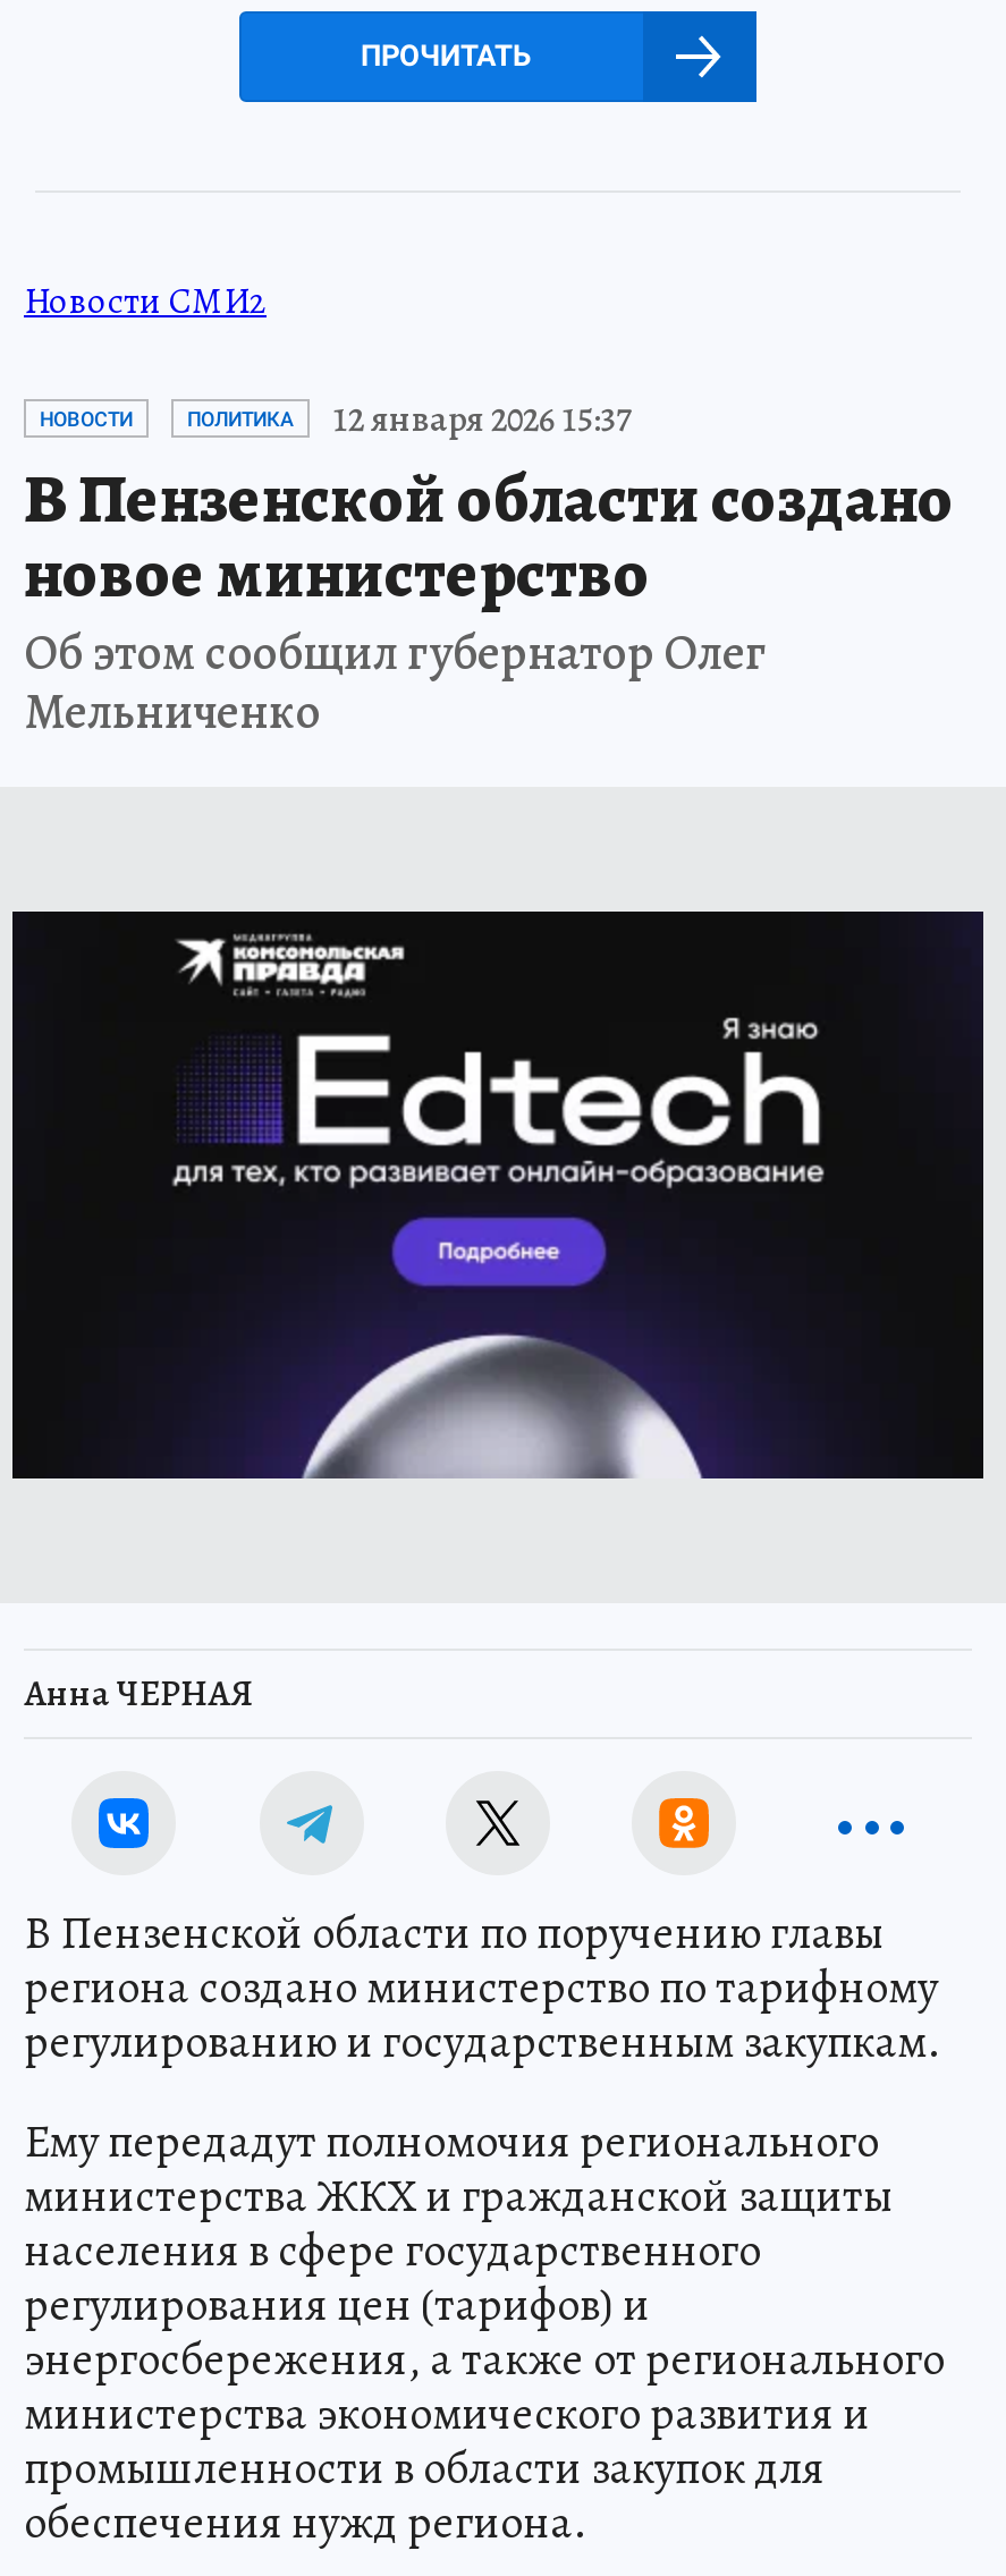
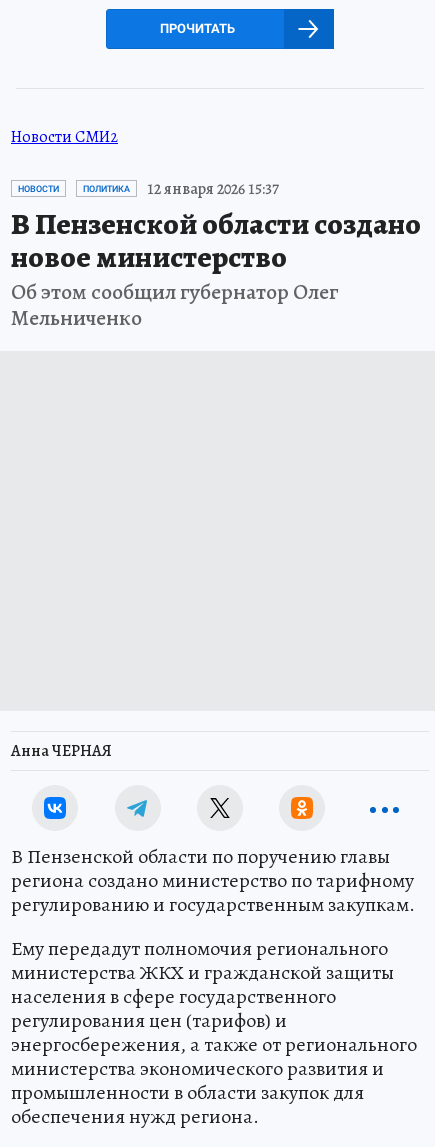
- [image]
